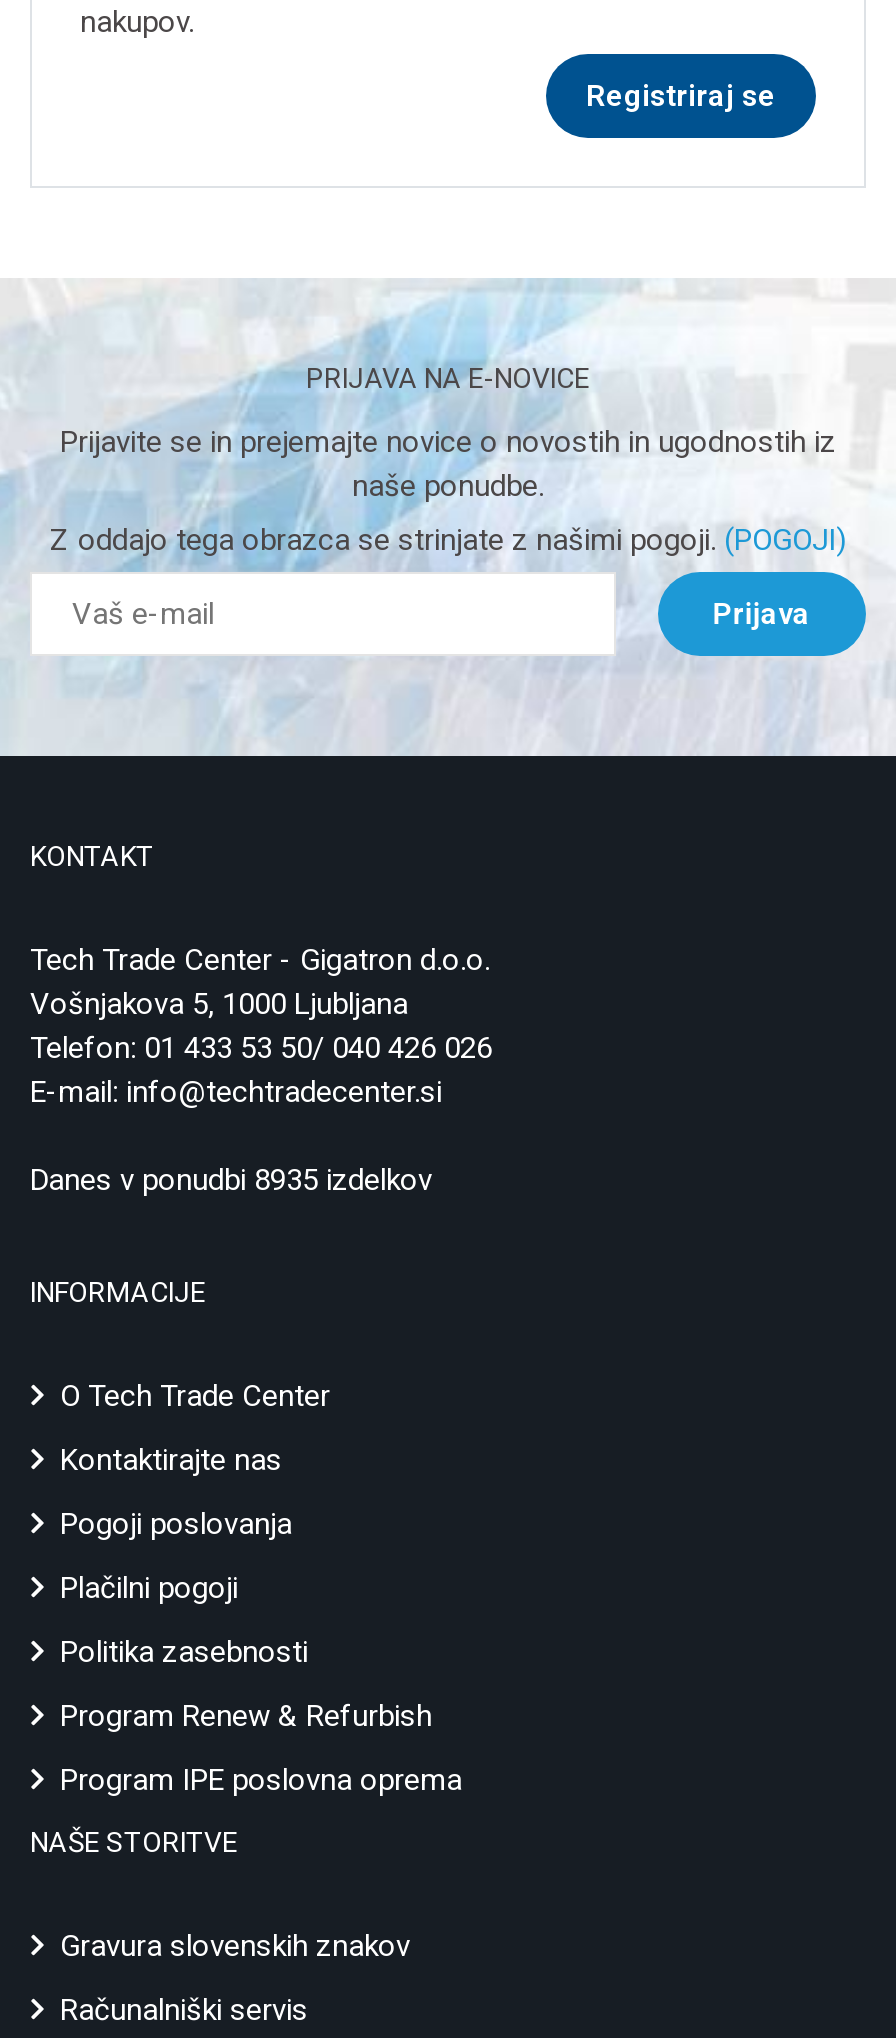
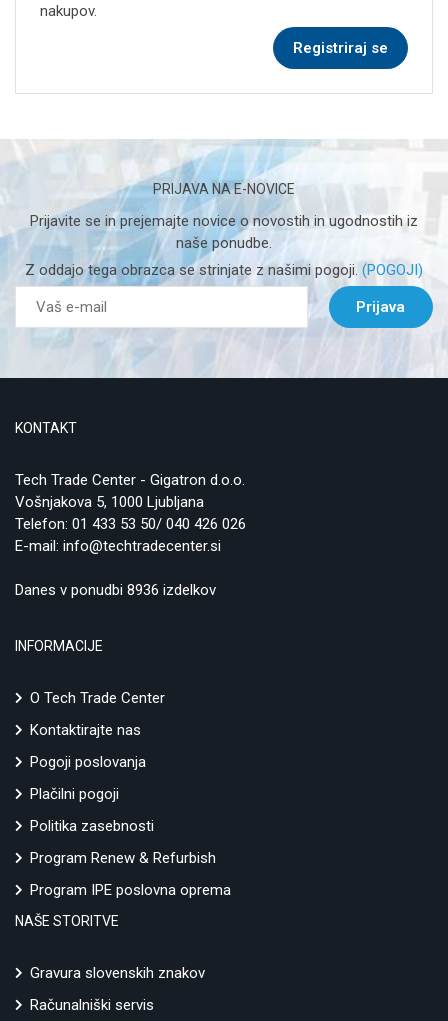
- Danes v ponudbi 8935 izdelkov
+ Danes v ponudbi 8936 izdelkov
